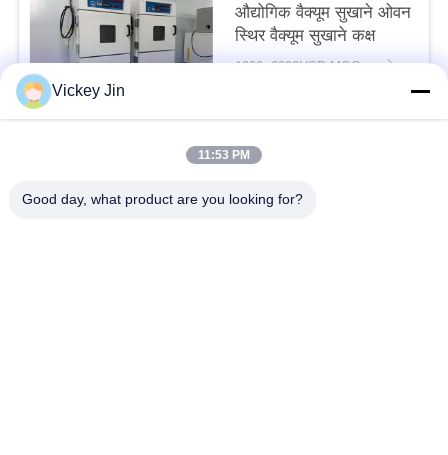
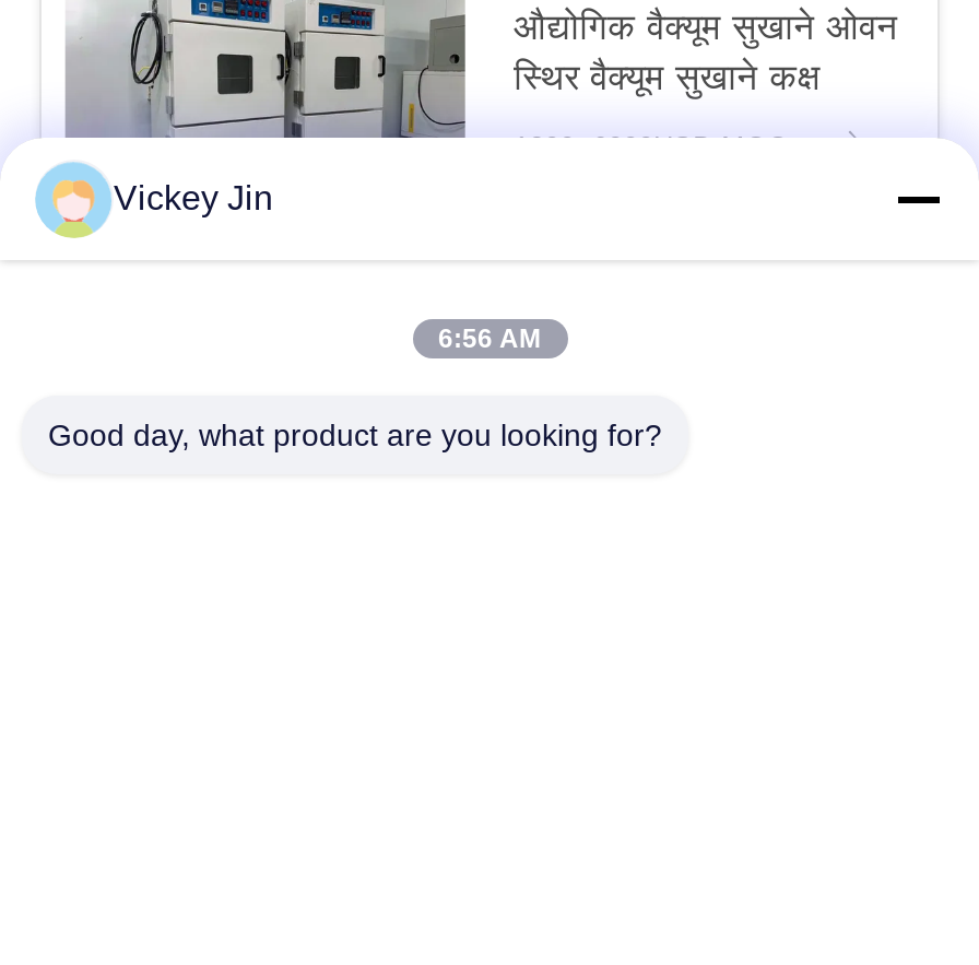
- 11:53 PM
+ 6:56 AM
